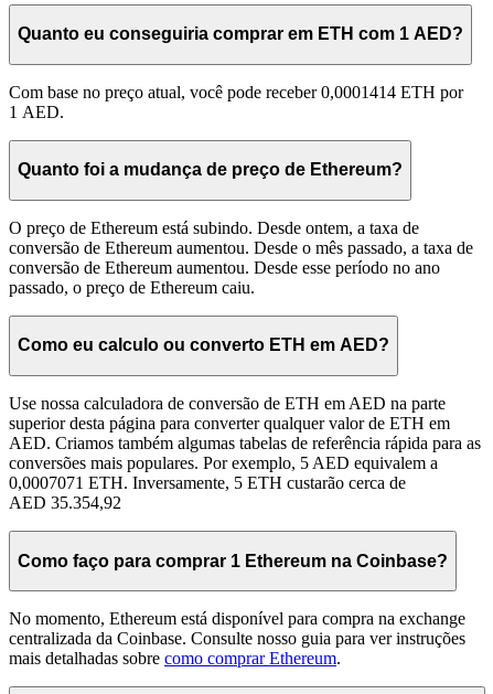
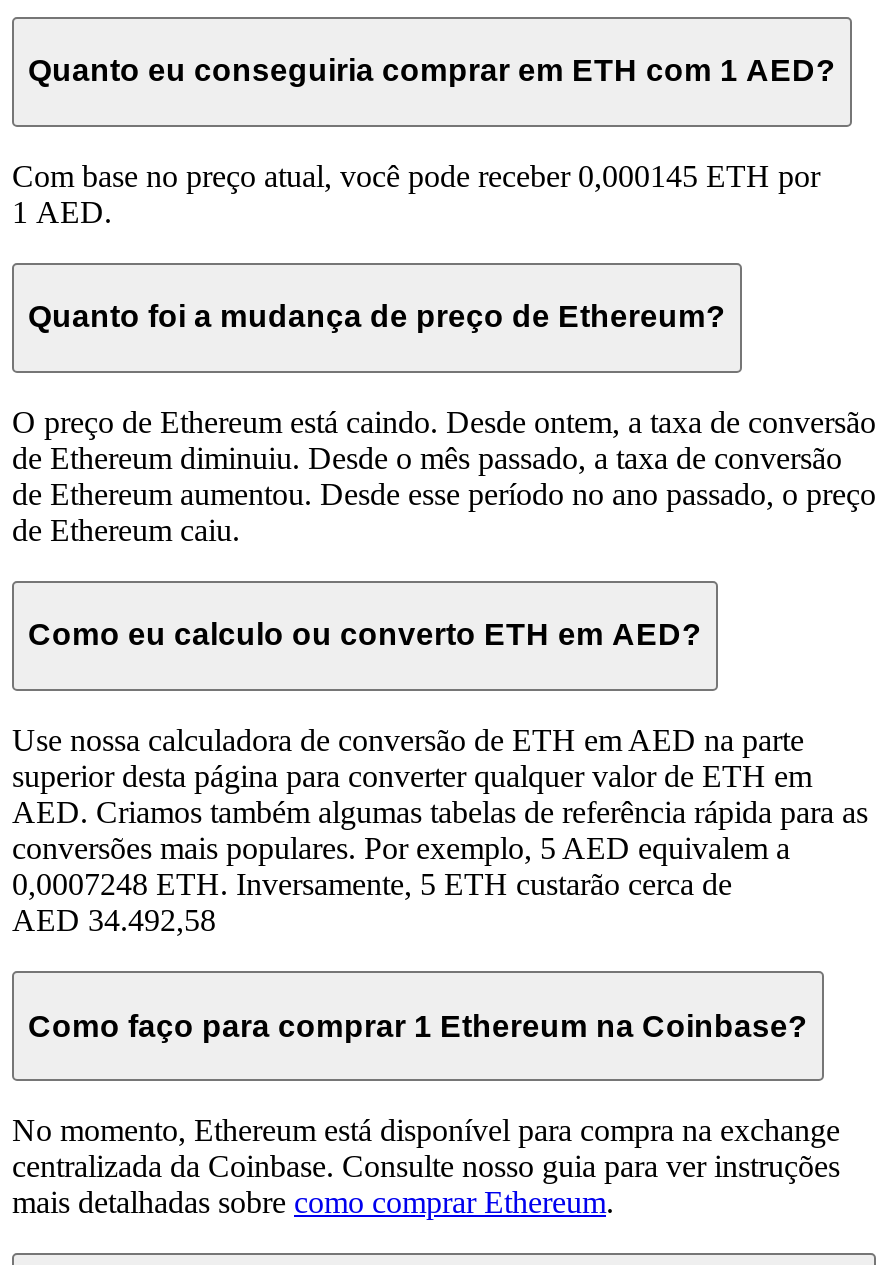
- Com base no preço atual, você pode receber 0,0001414 ETH por
+ Com base no preço atual, você pode receber 0,000145 ETH por

- O preço de Ethereum está subindo. Desde ontem, a taxa de
- conversão de Ethereum aumentou. Desde o mês passado, a taxa de
- conversão de Ethereum aumentou. Desde esse período no ano
- passado, o preço de Ethereum caiu.
+ O preço de Ethereum está caindo. Desde ontem, a taxa de conversão
+ de Ethereum diminuiu. Desde o mês passado, a taxa de conversão
+ de Ethereum aumentou. Desde esse período no ano passado, o preço
+ de Ethereum caiu.

- 0,0007071 ETH. Inversamente, 5 ETH custarão cerca de
+ 0,0007248 ETH. Inversamente, 5 ETH custarão cerca de

- AED 35.354,92
+ AED 34.492,58
